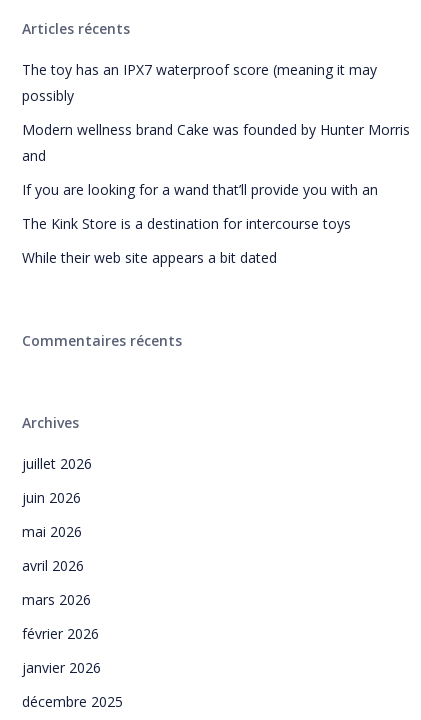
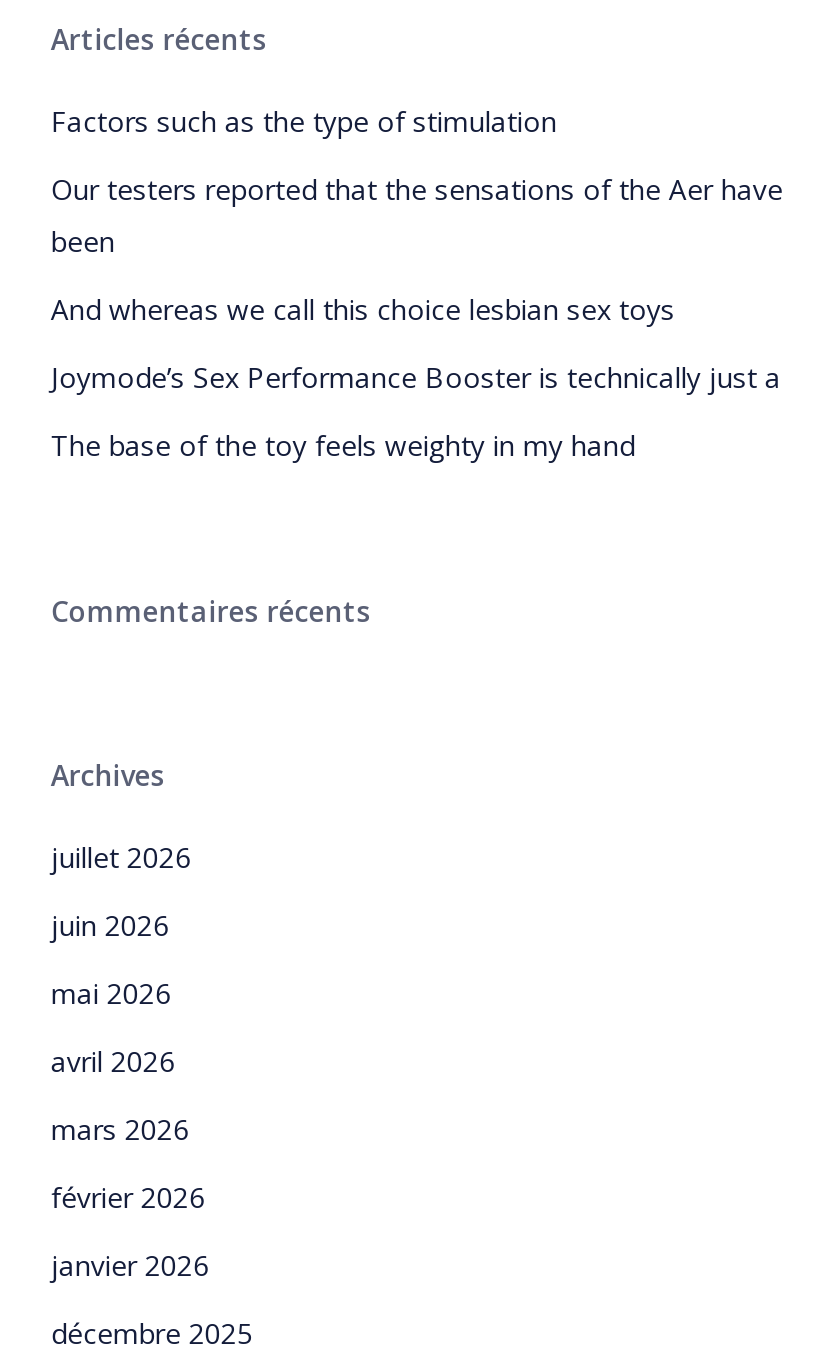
- The toy has an IPX7 waterproof score (meaning it may
- possibly
+ Factors such as the type of stimulation

- Modern wellness brand Cake was founded by Hunter Morris
- and
+ Our testers reported that the sensations of the Aer have
+ been

- If you are looking for a wand that’ll provide you with an
+ And whereas we call this choice lesbian sex toys

- The Kink Store is a destination for intercourse toys
+ Joymode’s Sex Performance Booster is technically just a

- While their web site appears a bit dated
+ The base of the toy feels weighty in my hand
